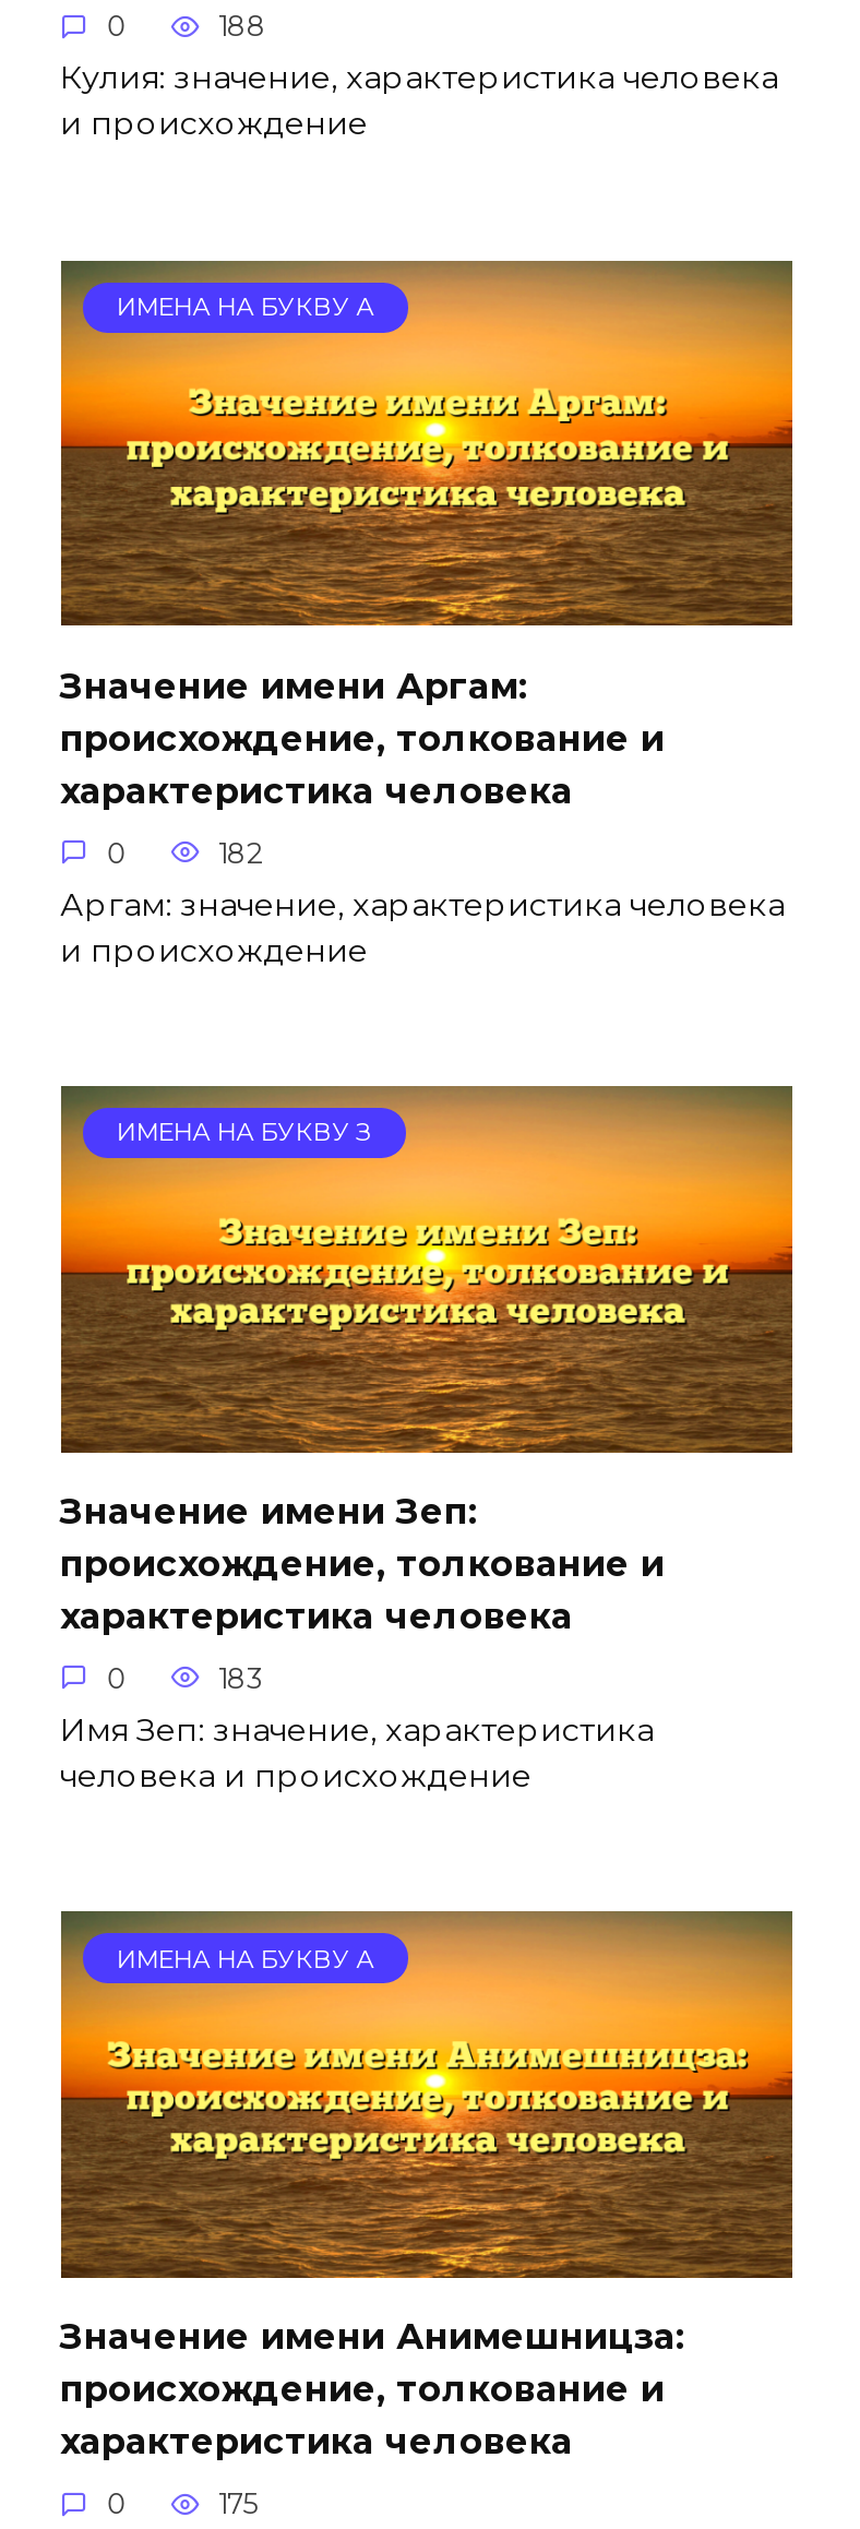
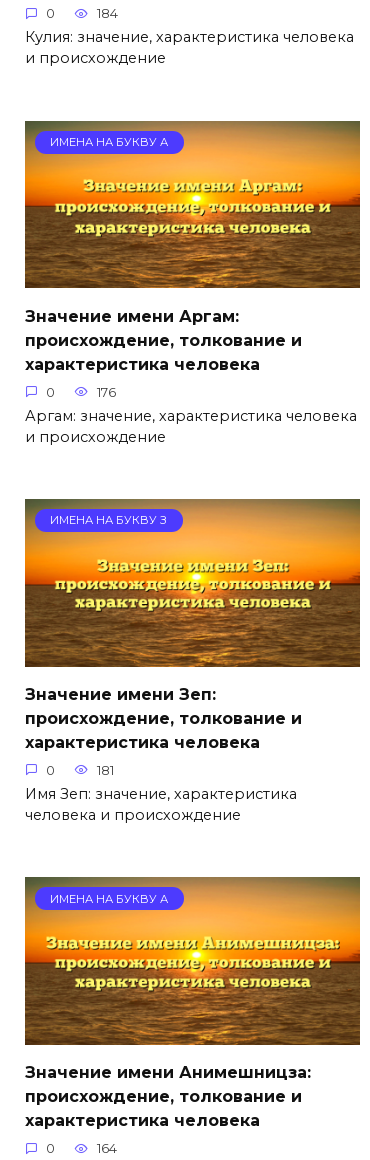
- 188
+ 184

- 182
+ 176

- 183
+ 181

- 175
+ 164
